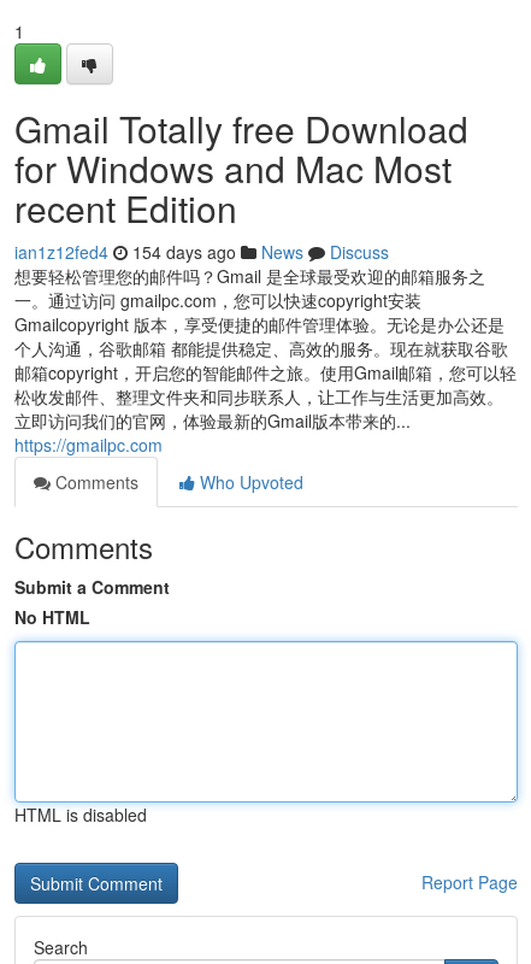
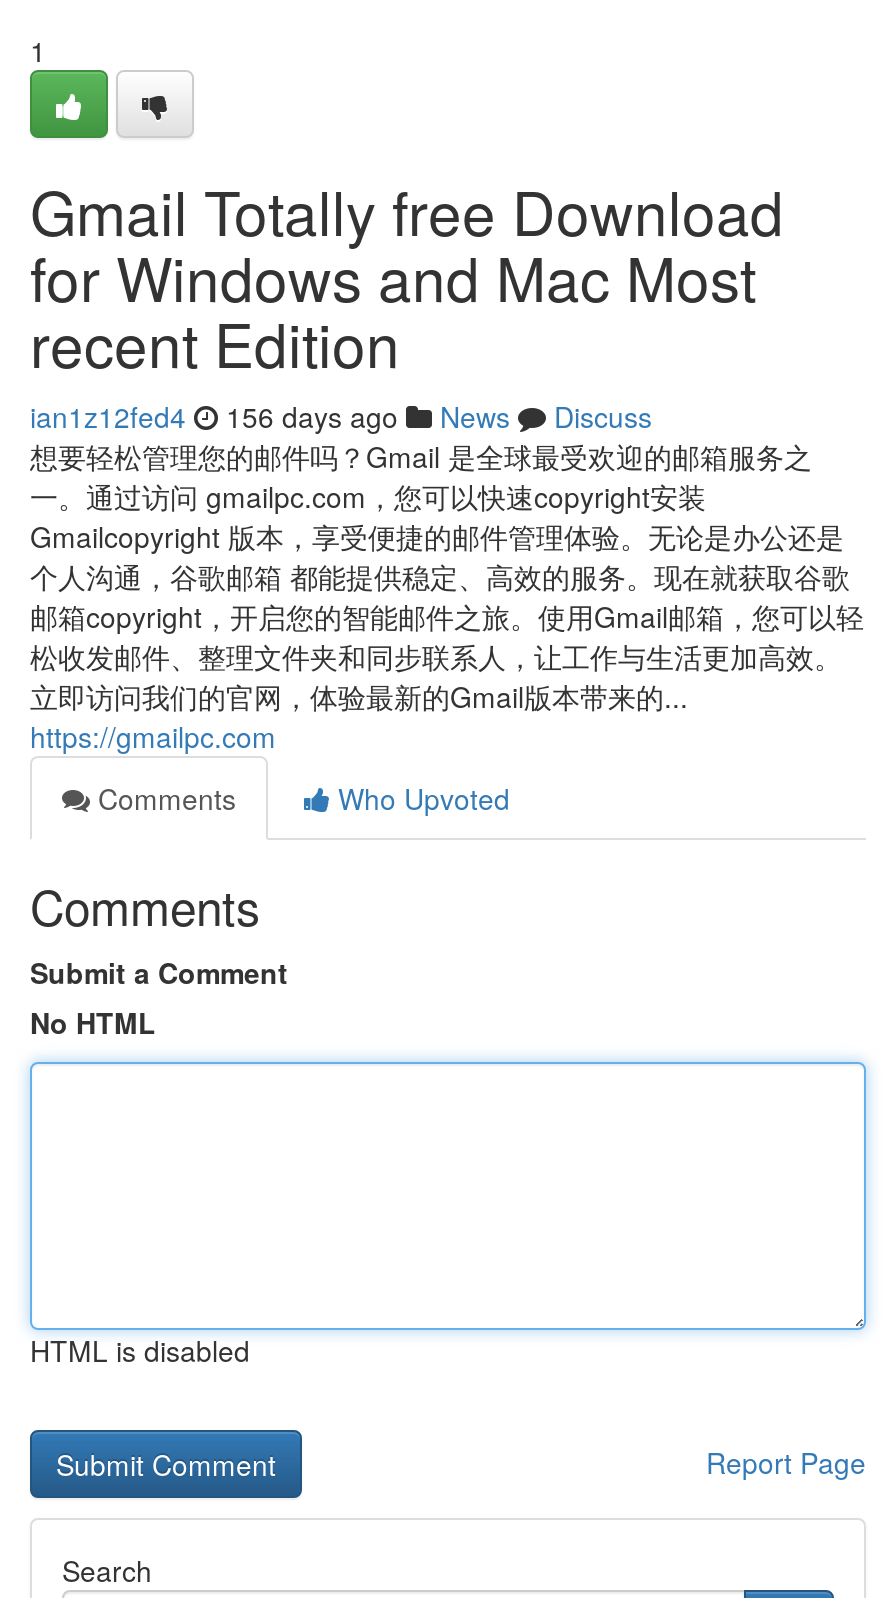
- ian1z12fed4 154 days ago News Discuss
+ ian1z12fed4 156 days ago News Discuss
